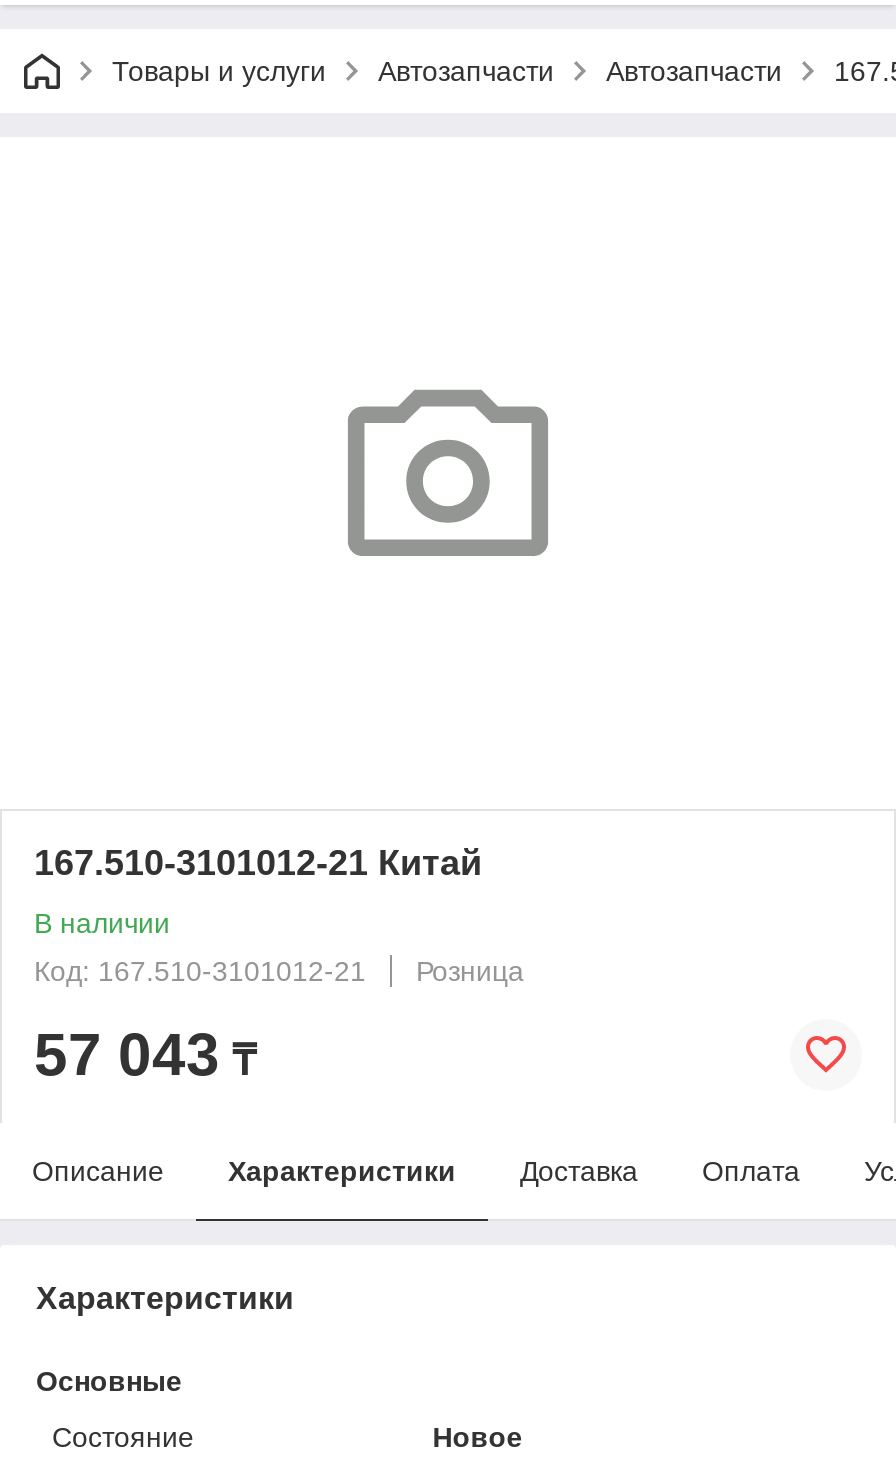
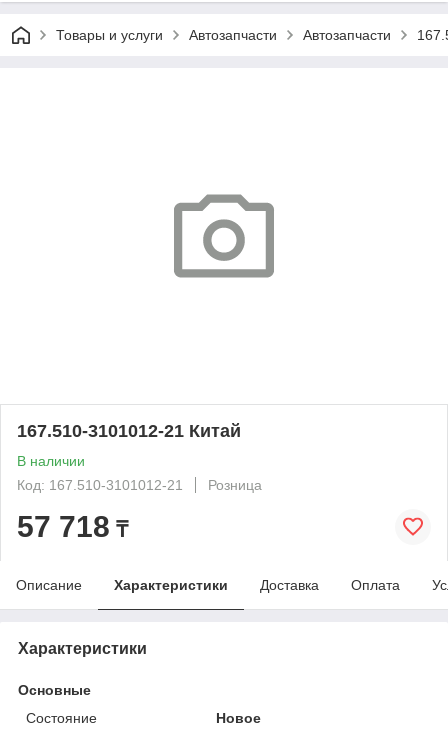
- 57 043 ₸
+ 57 718 ₸
